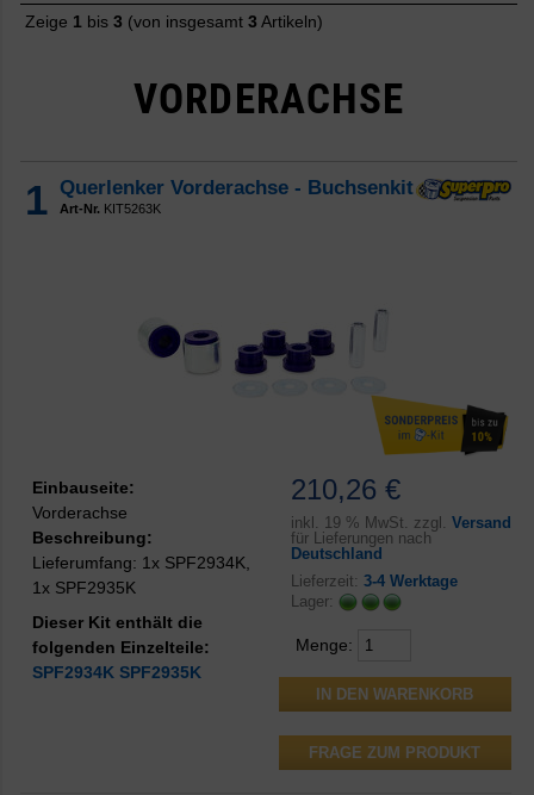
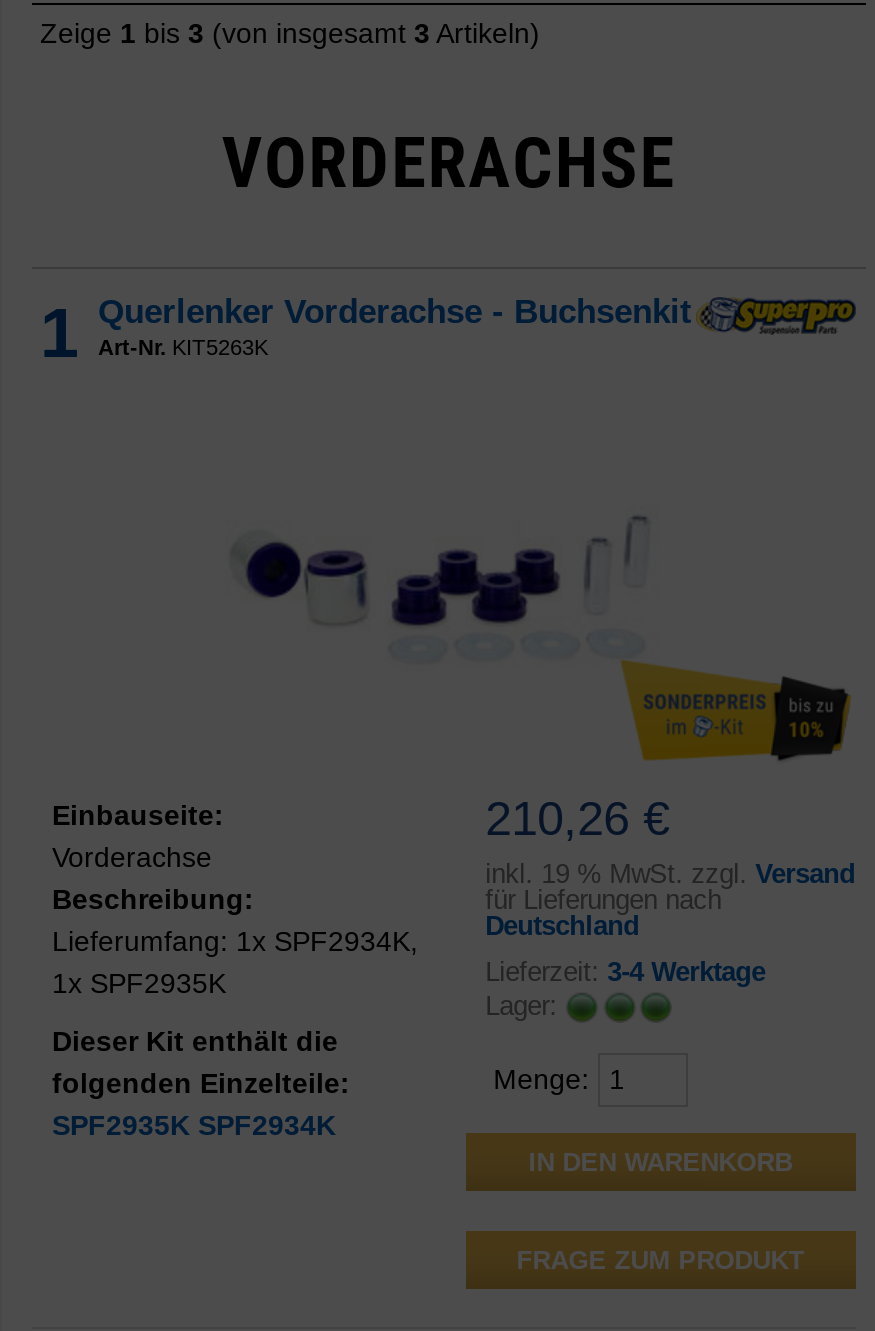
- SPF2934K SPF2935K
+ SPF2935K SPF2934K
